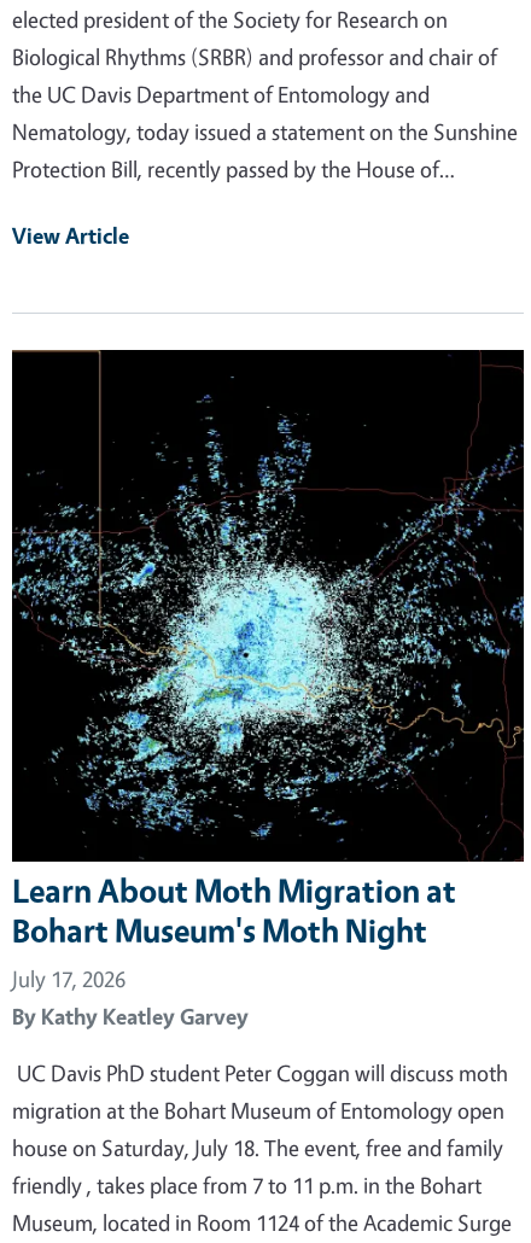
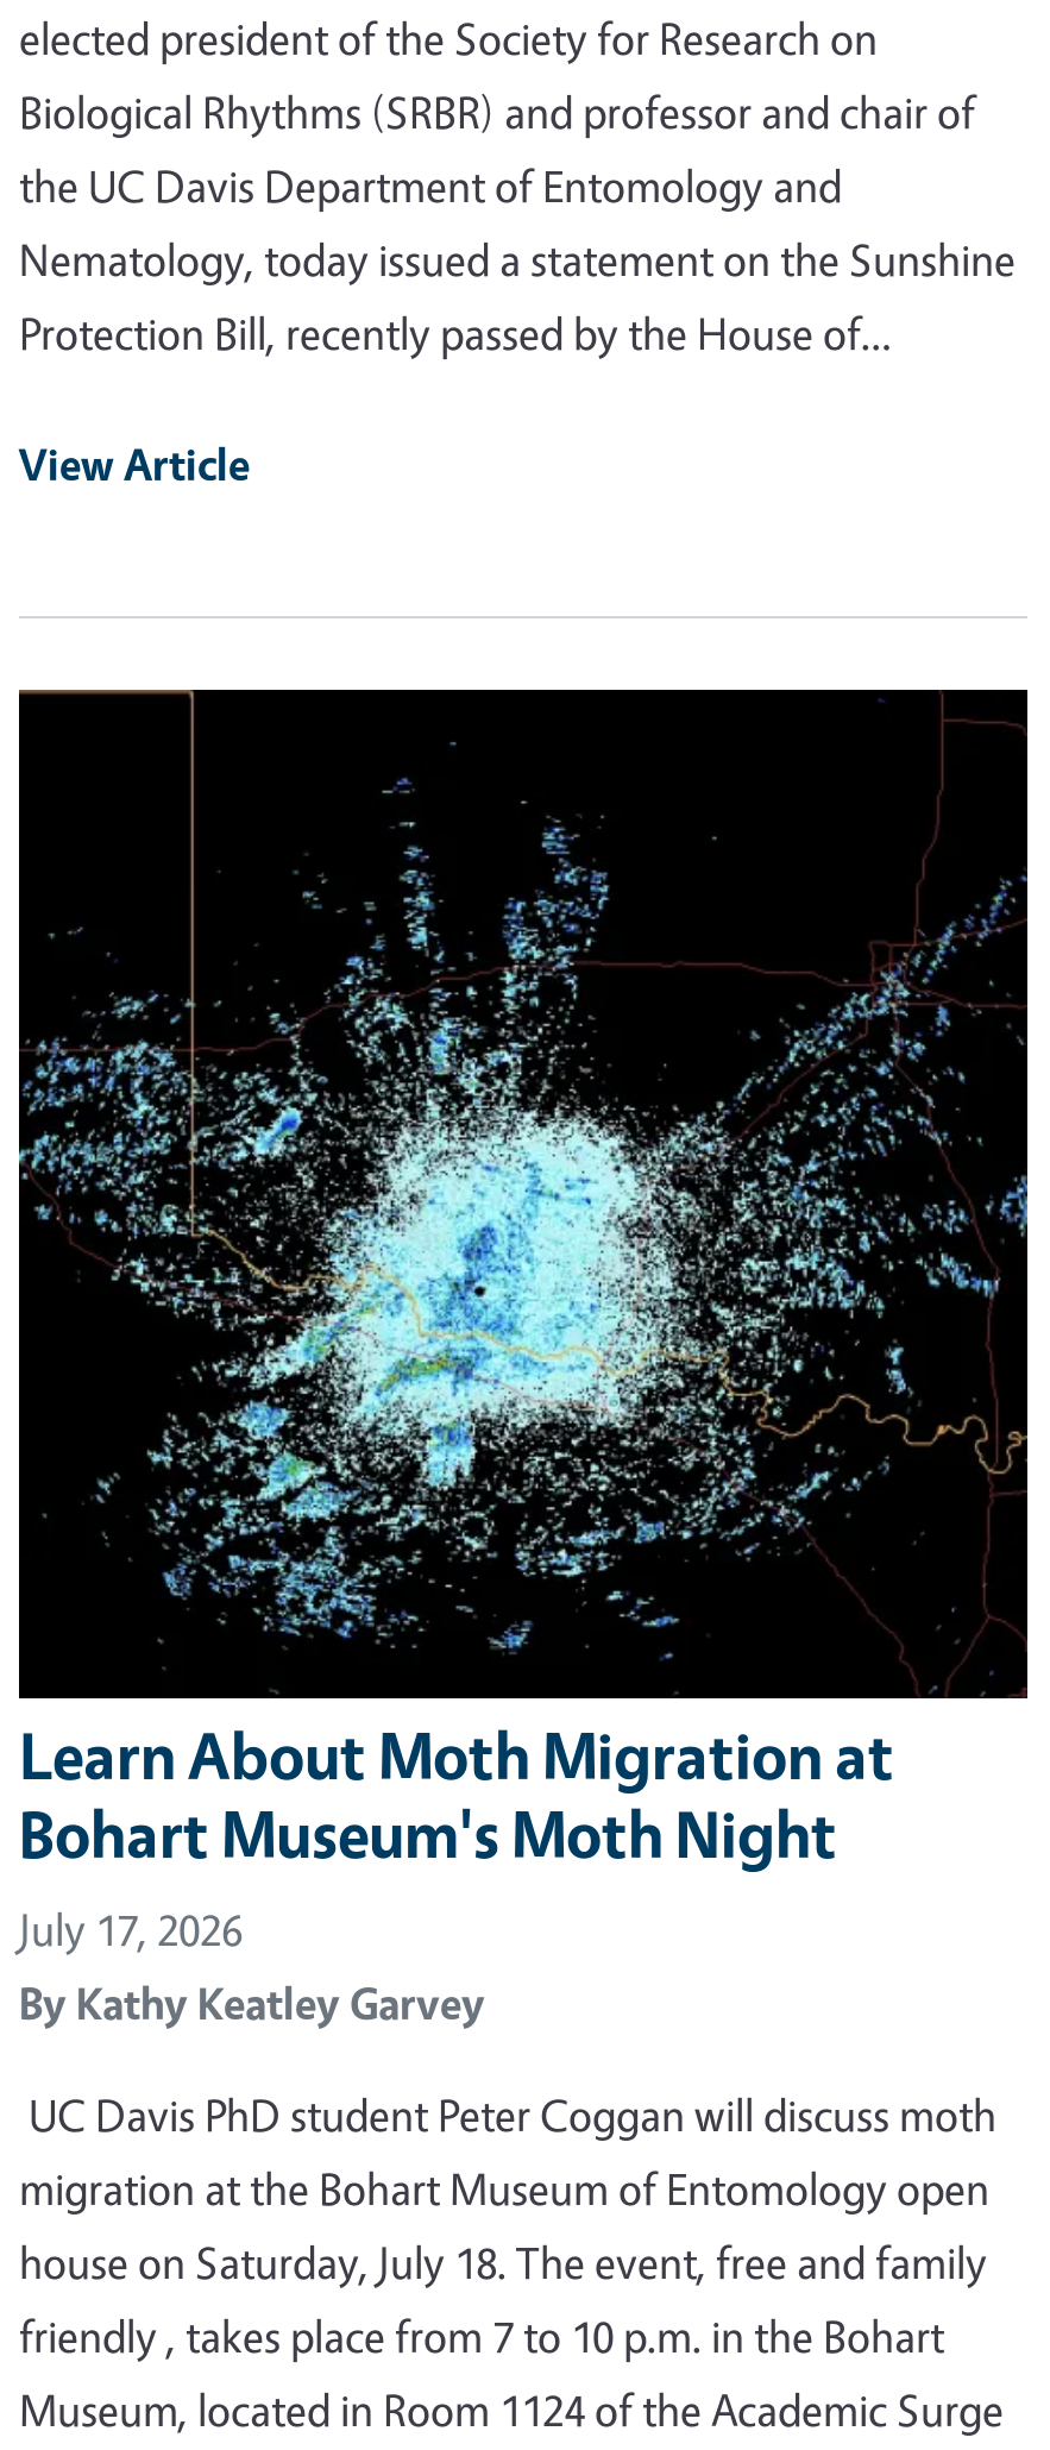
- friendly , takes place from 7 to 11 p.m. in the Bohart
+ friendly , takes place from 7 to 10 p.m. in the Bohart
